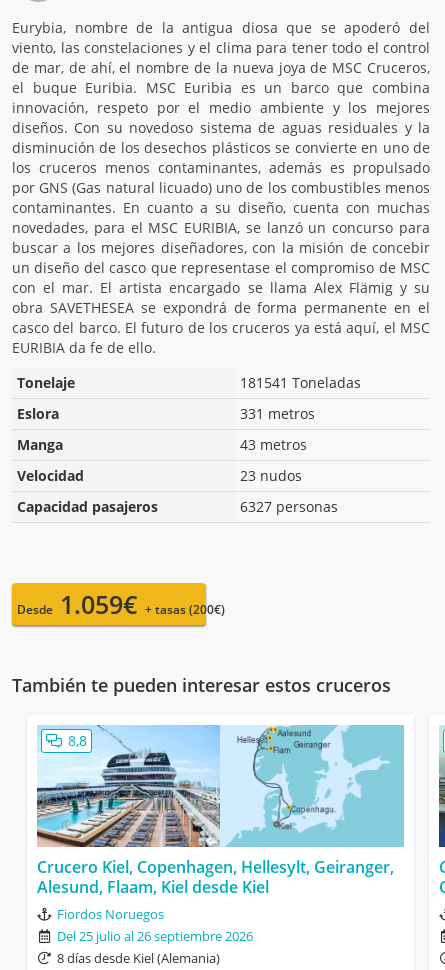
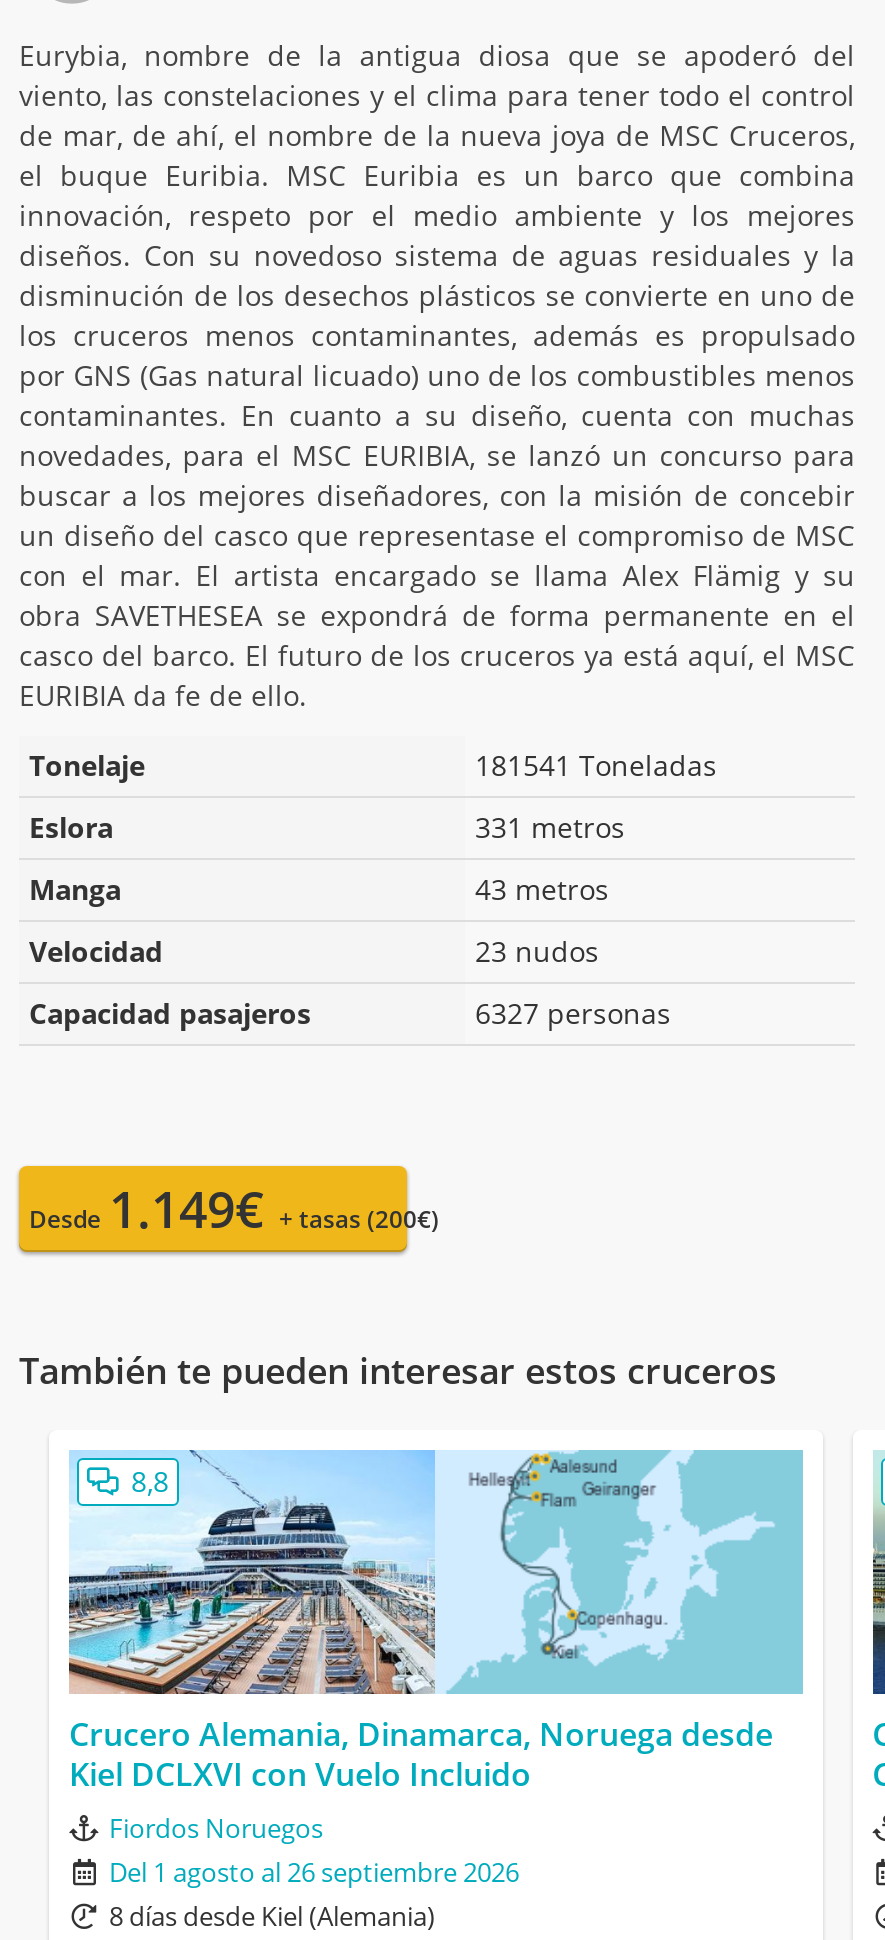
- Desde 1.059€+ tasas (200€)
+ Desde 1.149€+ tasas (200€)

- Crucero Kiel, Copenhagen, Hellesylt, Geiranger,
- Alesund, Flaam, Kiel desde Kiel
+ Crucero Alemania, Dinamarca, Noruega desde
+ Kiel DCLXVI con Vuelo Incluido

- Del 25 julio al 26 septiembre 2026
+ Del 1 agosto al 26 septiembre 2026
